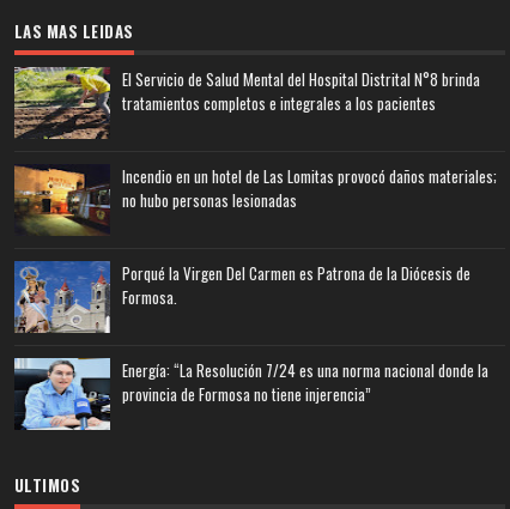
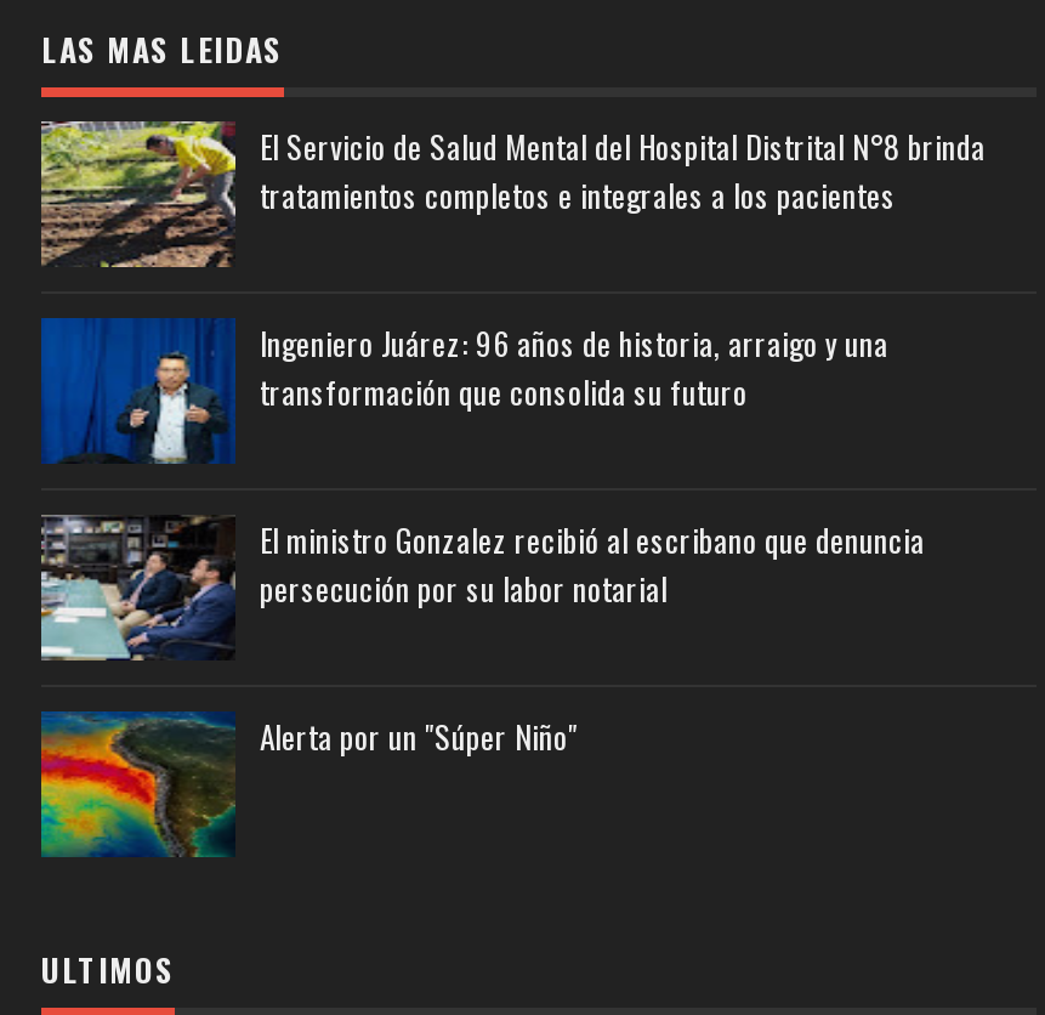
- [image]
- Incendio en un hotel de Las Lomitas provocó daños materiales;
- no hubo personas lesionadas
+ [image]
+ Ingeniero Juárez: 96 años de historia, arraigo y una
+ transformación que consolida su futuro

- [image]
- Porqué la Virgen Del Carmen es Patrona de la Diócesis de
- Formosa.
+ [image]
+ El ministro Gonzalez recibió al escribano que denuncia
+ persecución por su labor notarial

- [image]
- Energía: “La Resolución 7/24 es una norma nacional donde la
- provincia de Formosa no tiene injerencia”
+ [image]
+ Alerta por un "Súper Niño"
